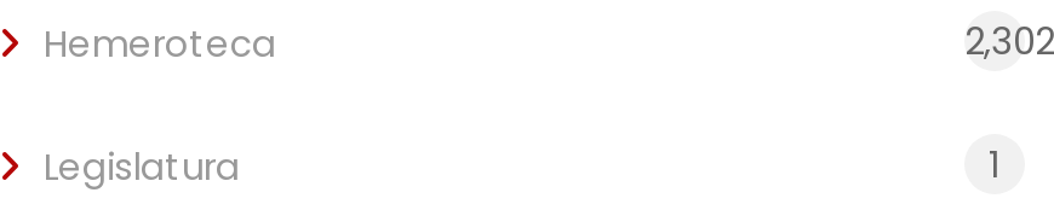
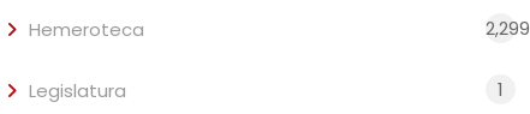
- 2,302
+ 2,299
